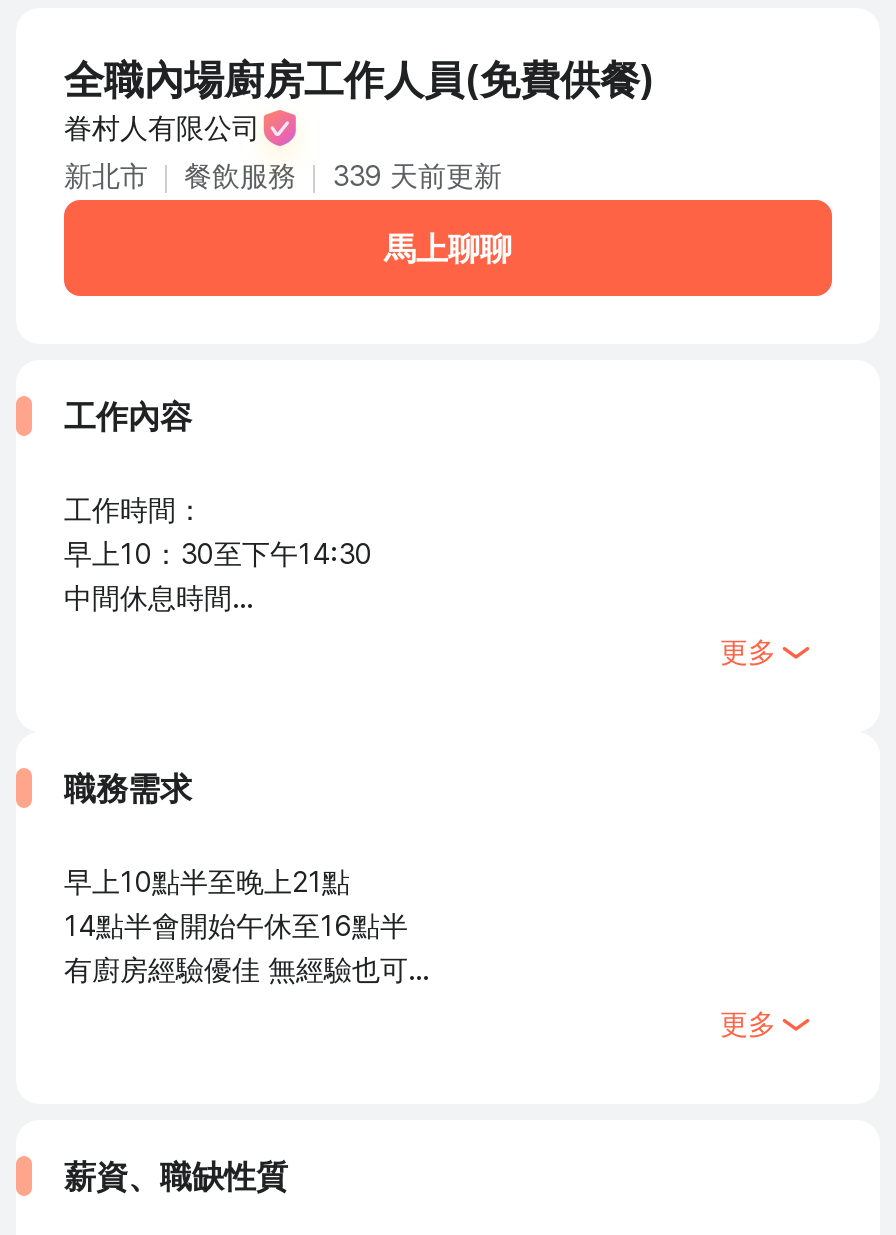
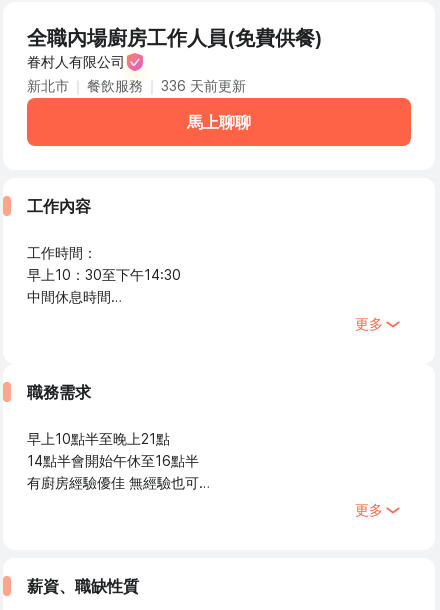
- 新北市 餐飲服務 339 天前更新
+ 新北市 餐飲服務 336 天前更新
